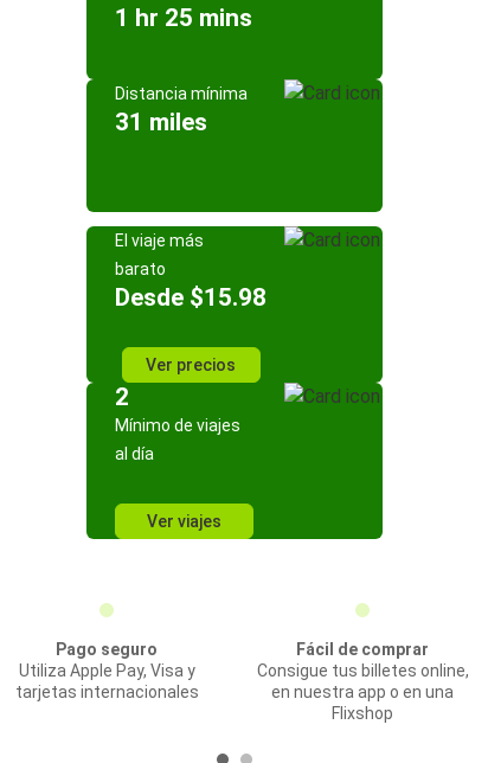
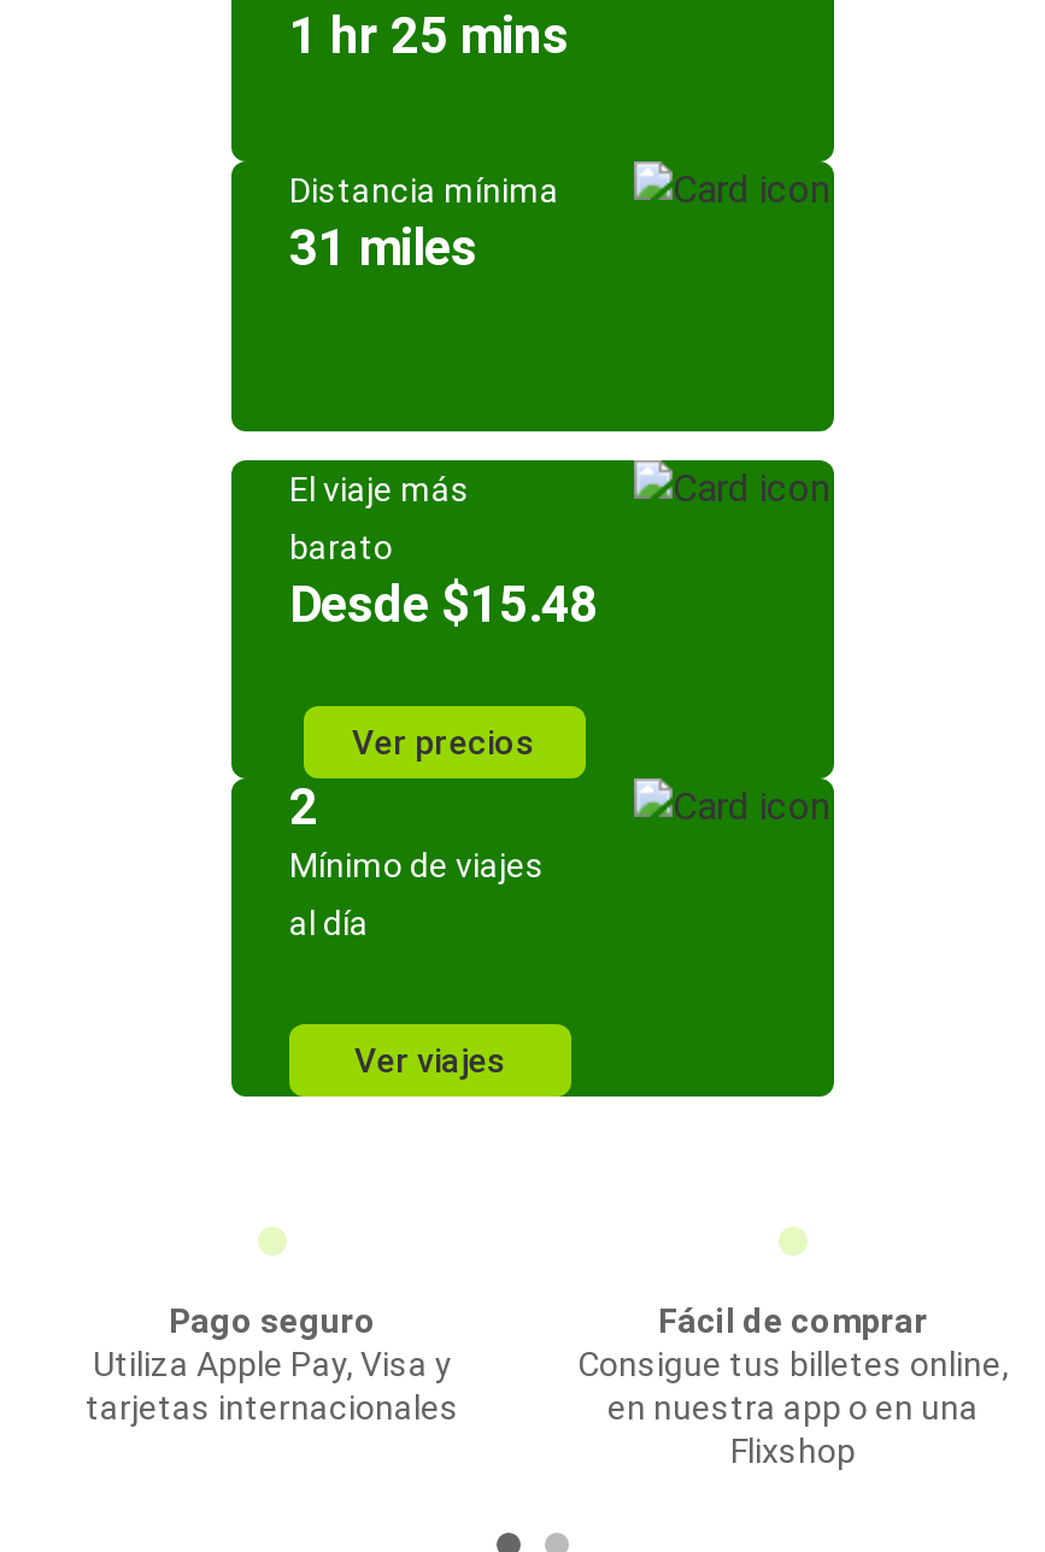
- Desde $15.98
+ Desde $15.48
